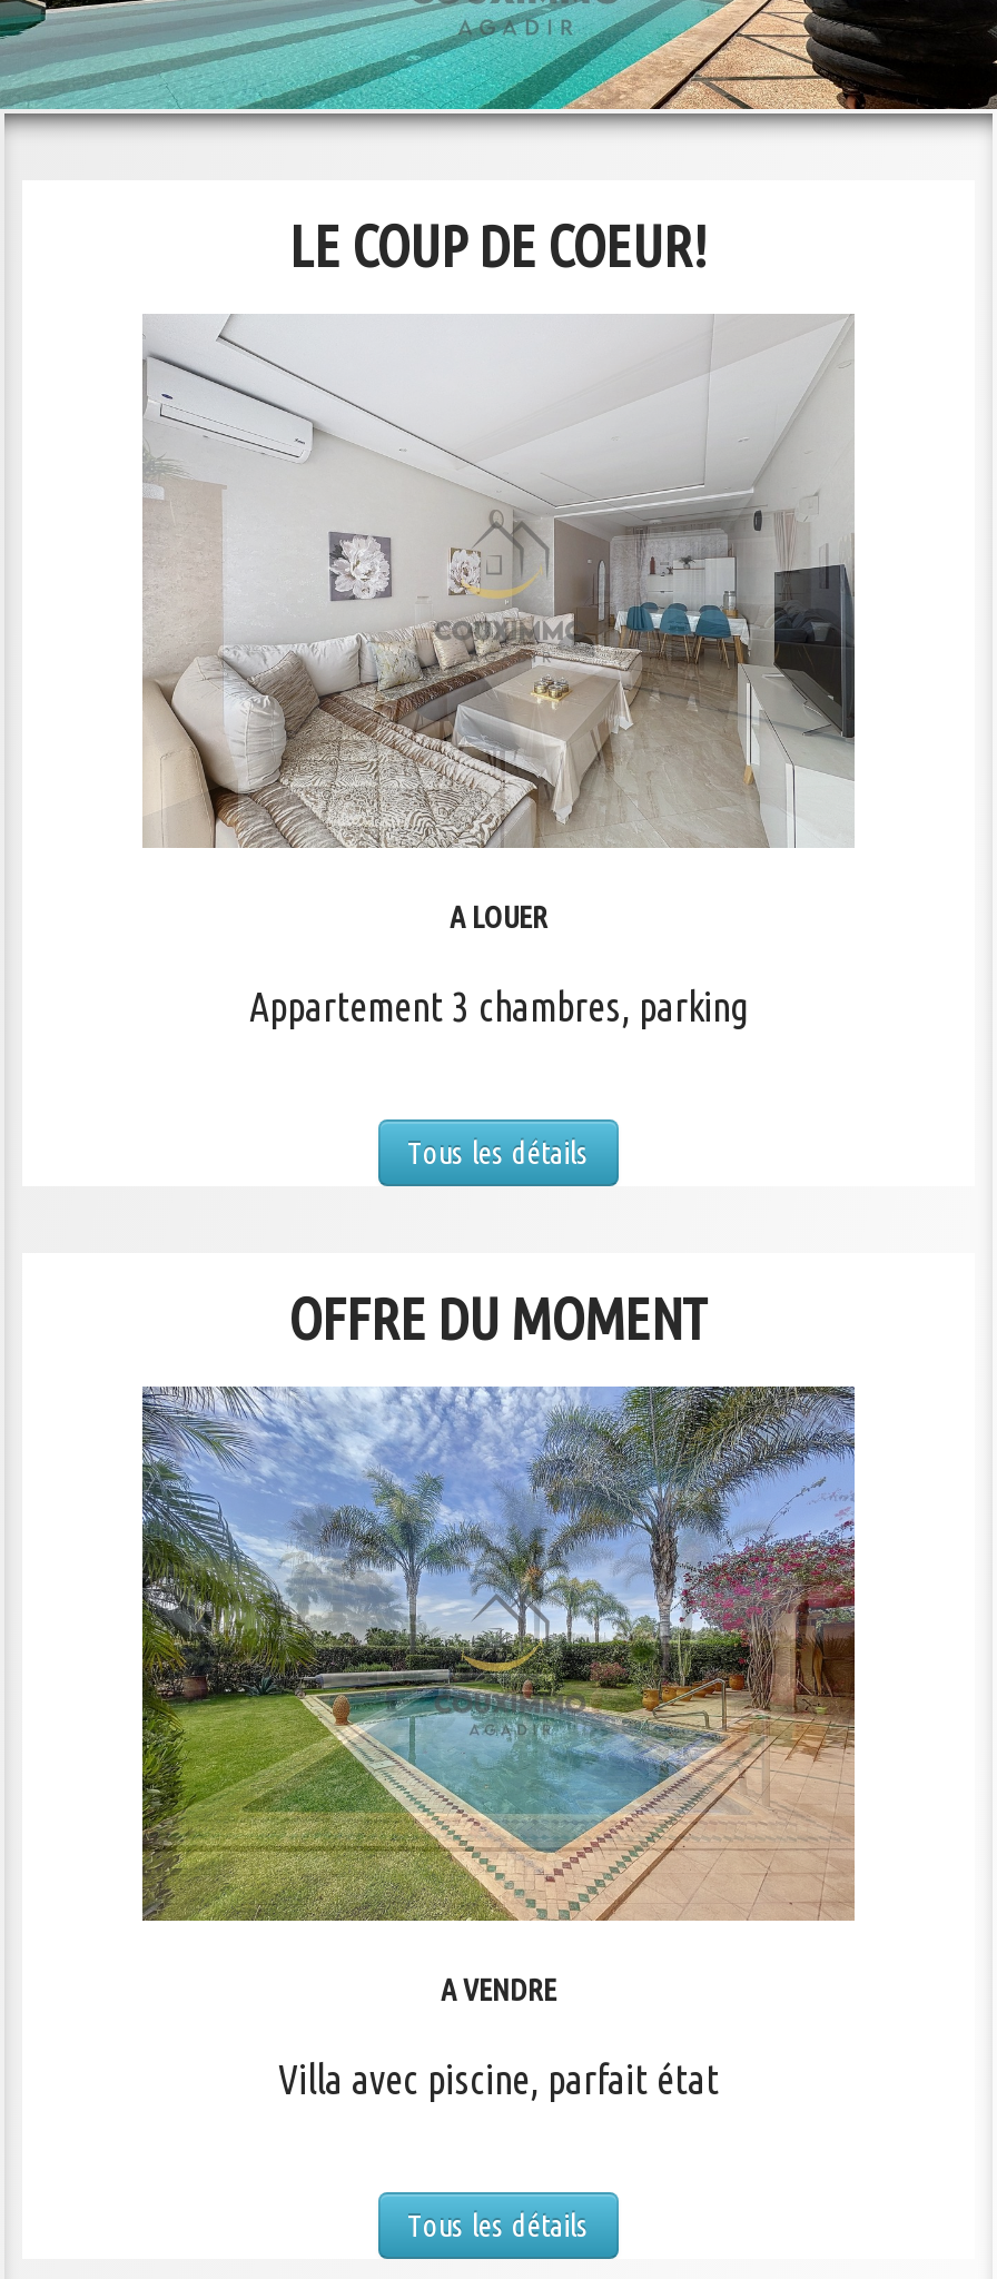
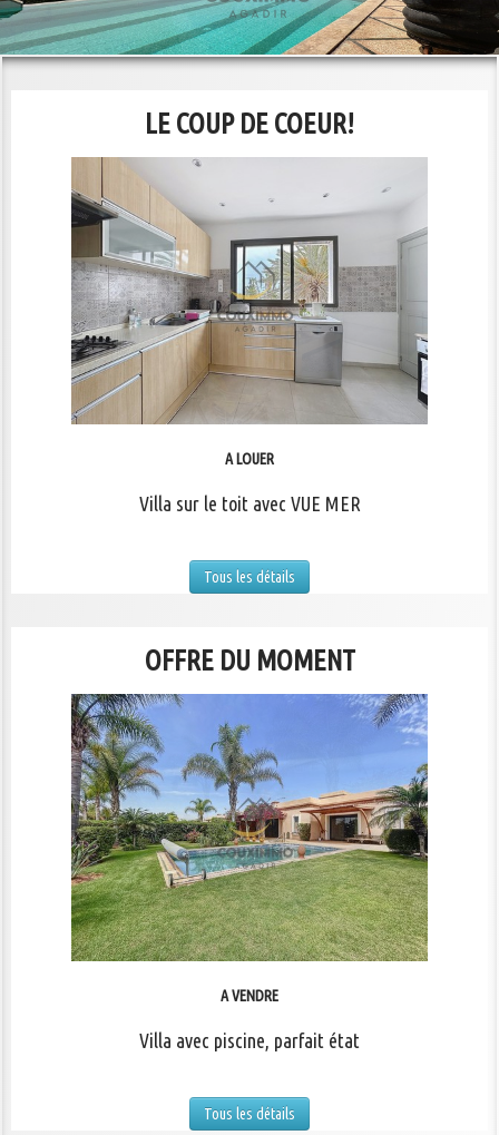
- [image]
+ [image]

- Appartement 3 chambres, parking
+ Villa sur le toit avec VUE MER

- [image]
+ [image]
